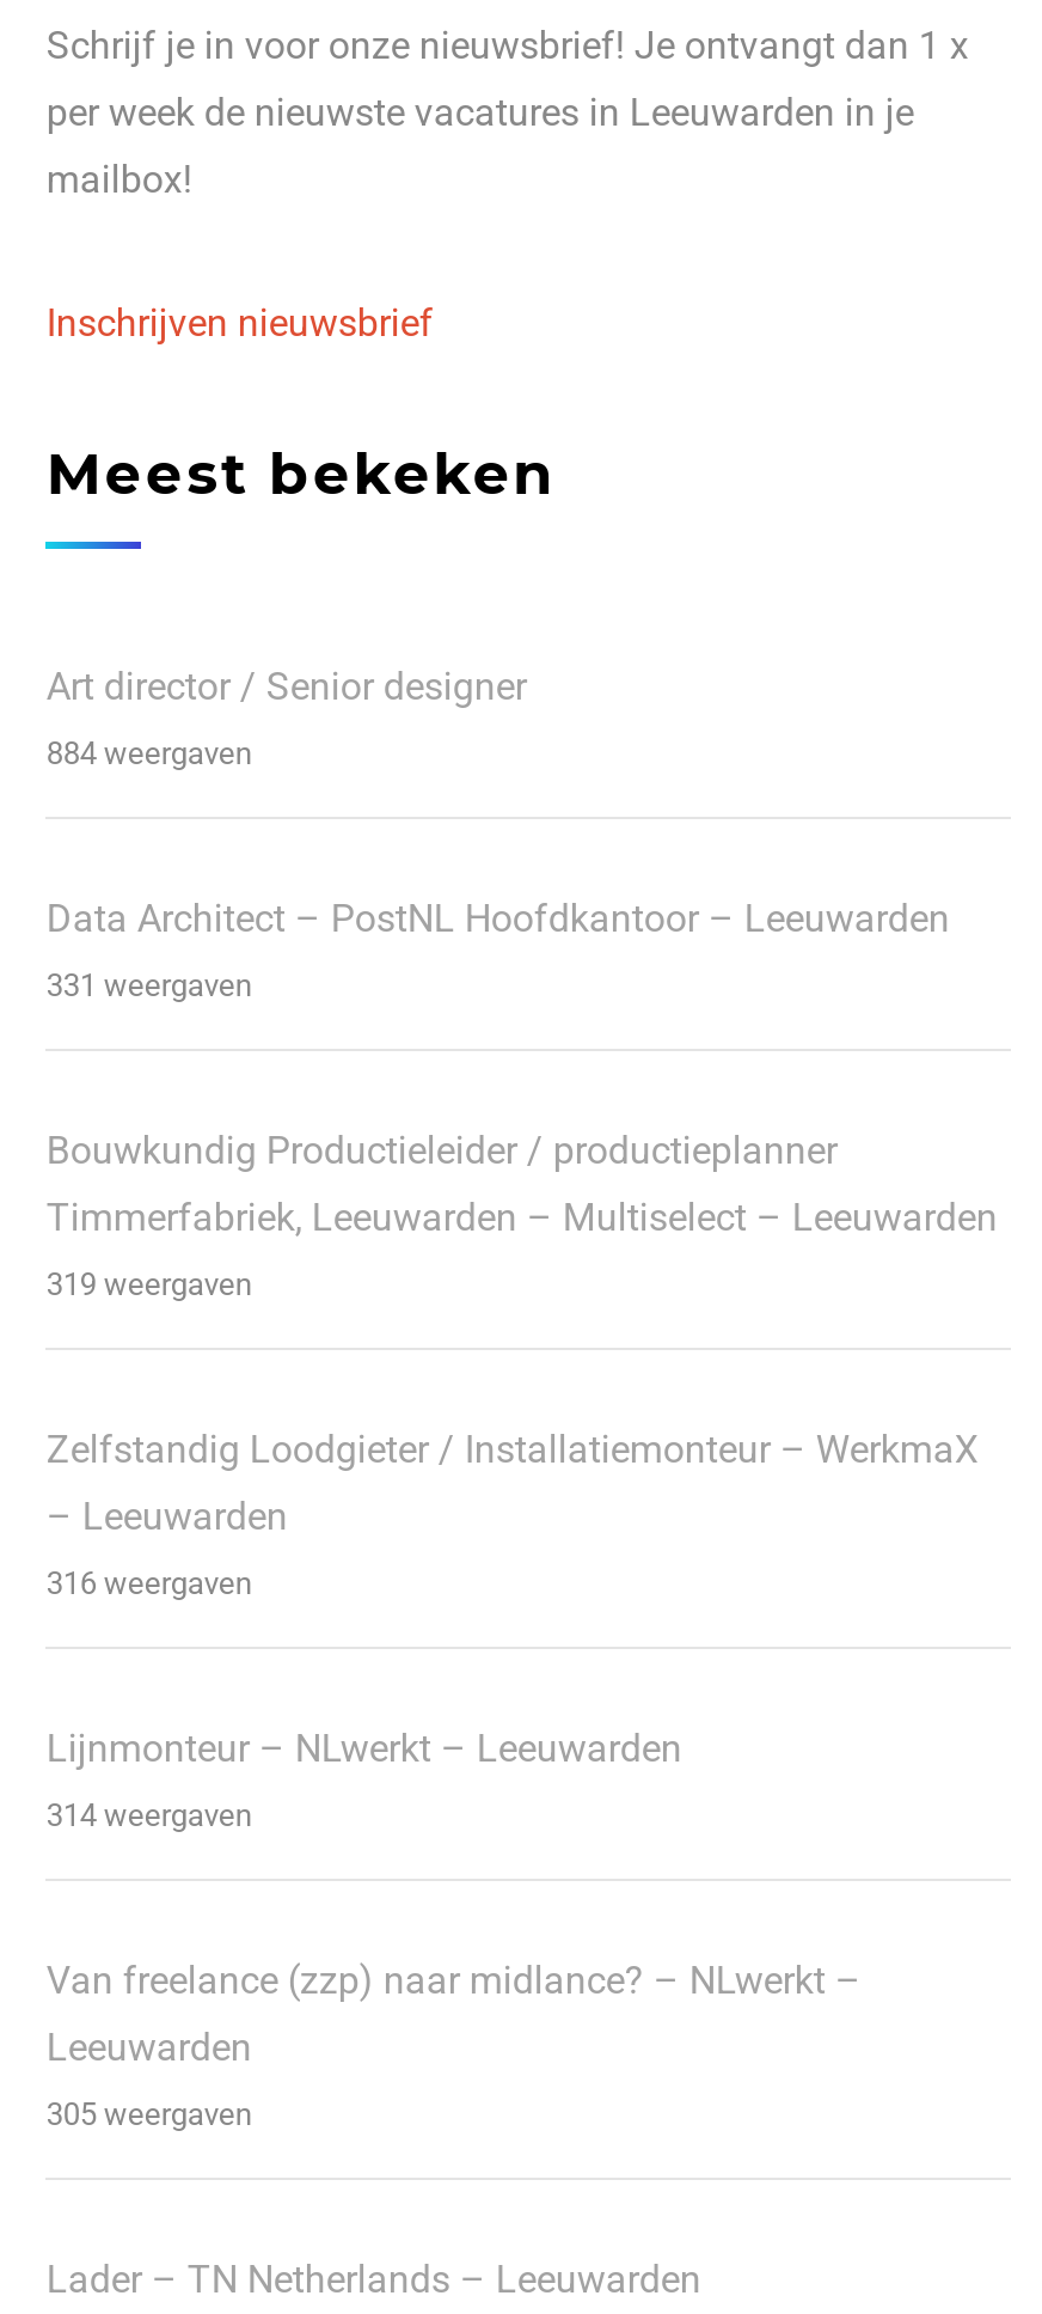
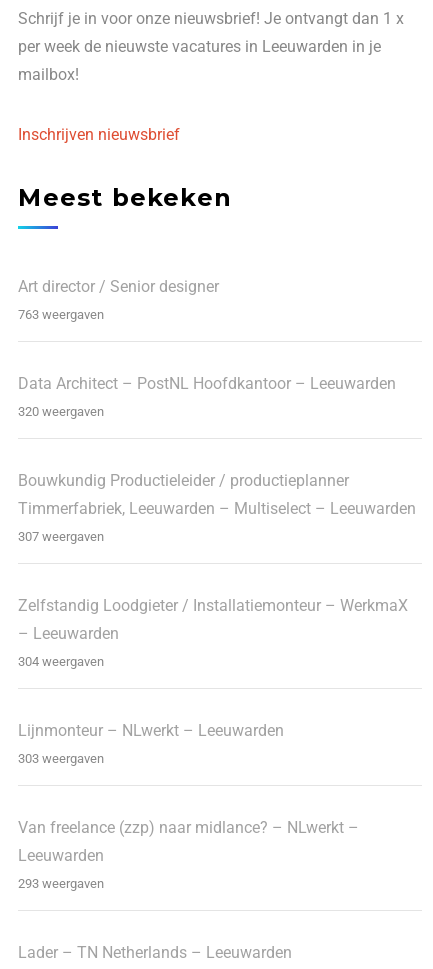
- 884 weergaven
+ 763 weergaven

- 331 weergaven
+ 320 weergaven

- 319 weergaven
+ 307 weergaven

- 316 weergaven
+ 304 weergaven

- 314 weergaven
+ 303 weergaven

- 305 weergaven
+ 293 weergaven
